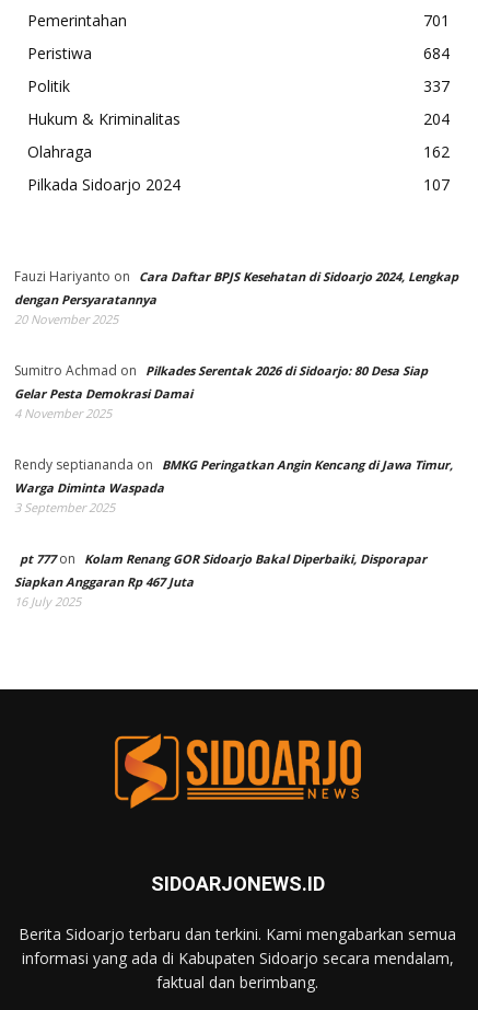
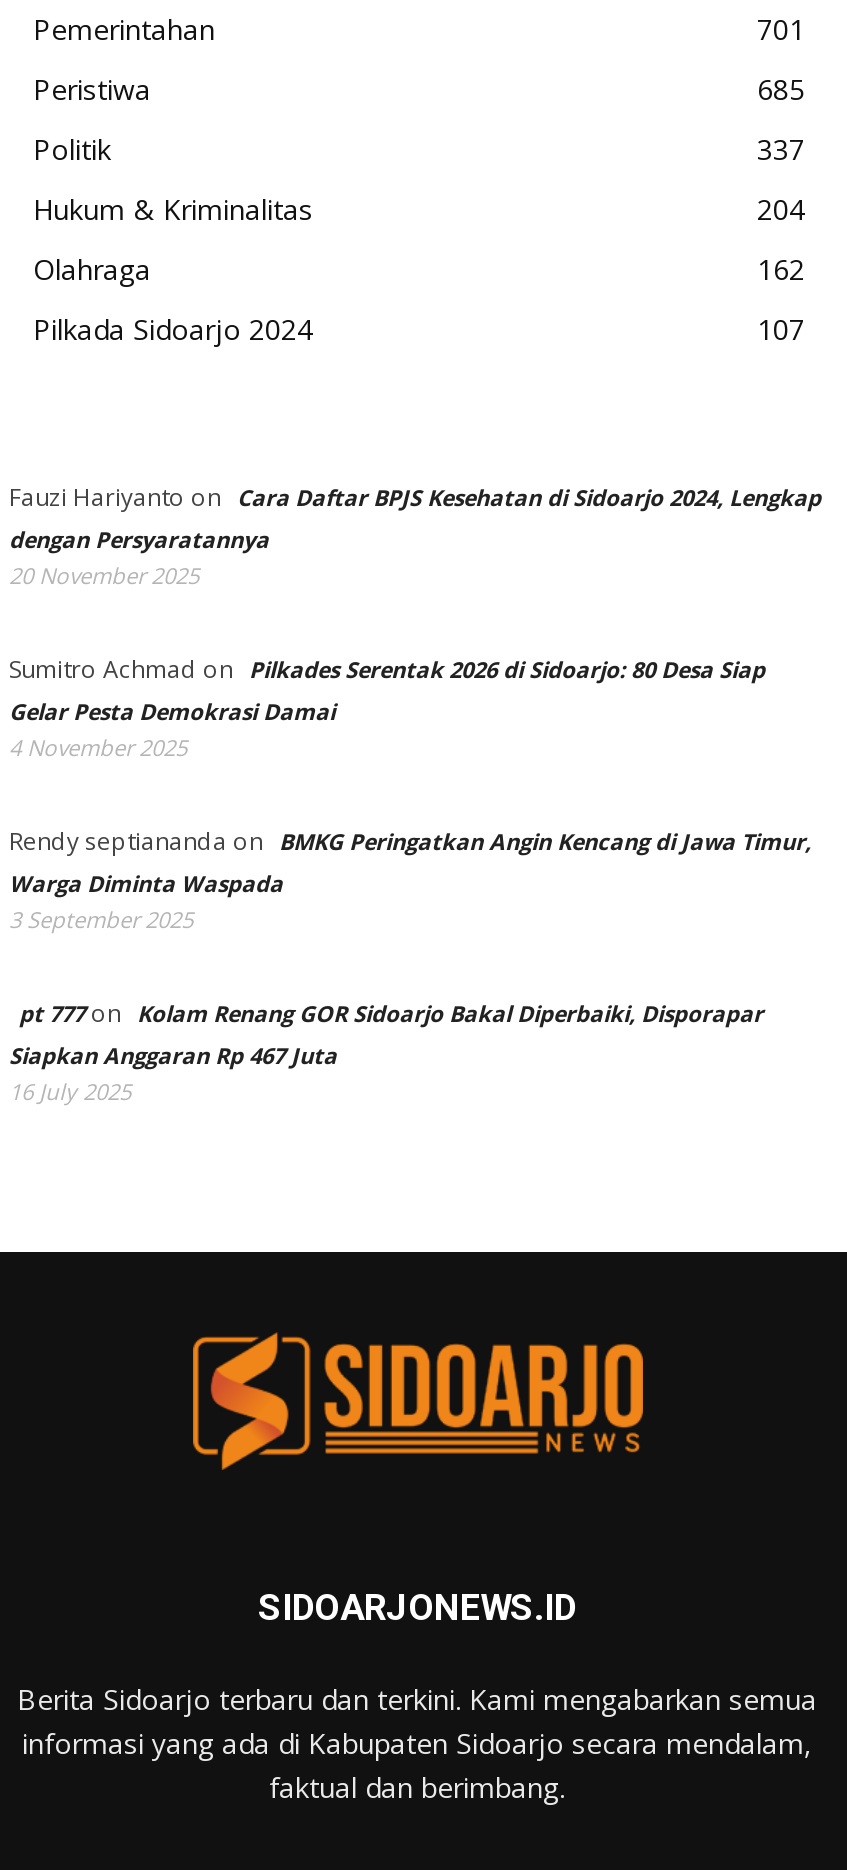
- 684
+ 685
